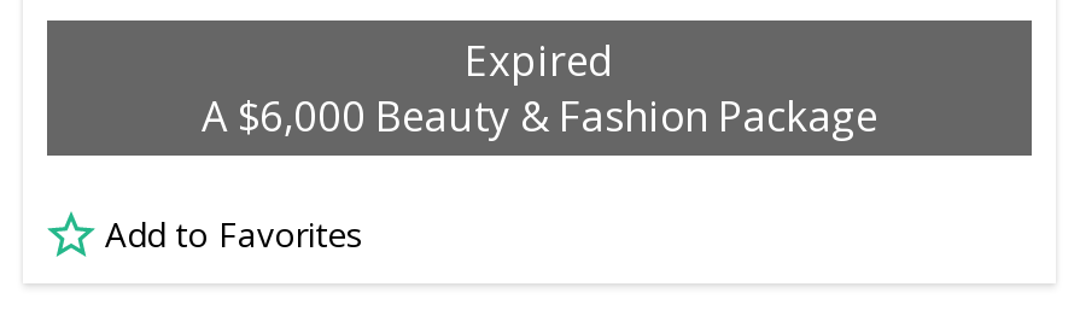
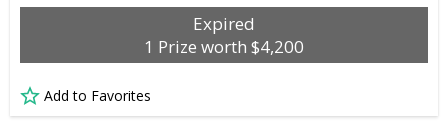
- A $6,000 Beauty & Fashion Package
+ 1 Prize worth $4,200
